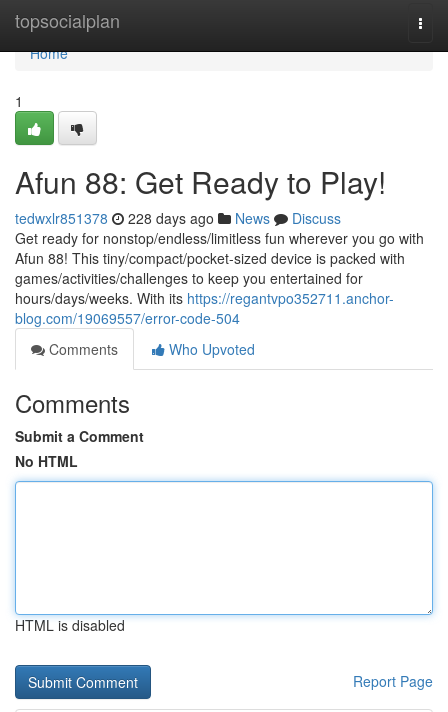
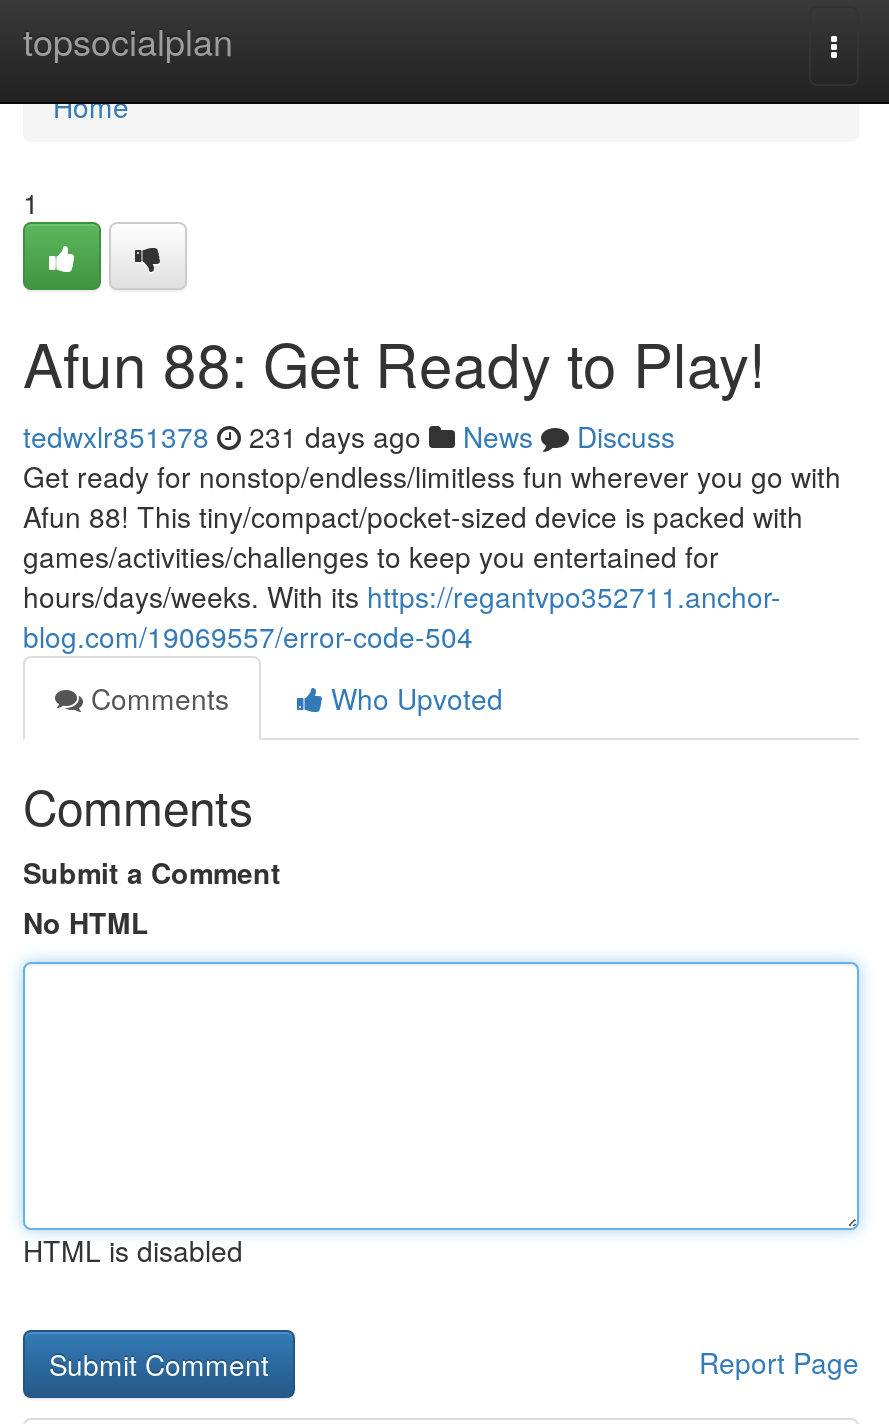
- tedwxlr851378 228 days ago News Discuss
+ tedwxlr851378 231 days ago News Discuss
